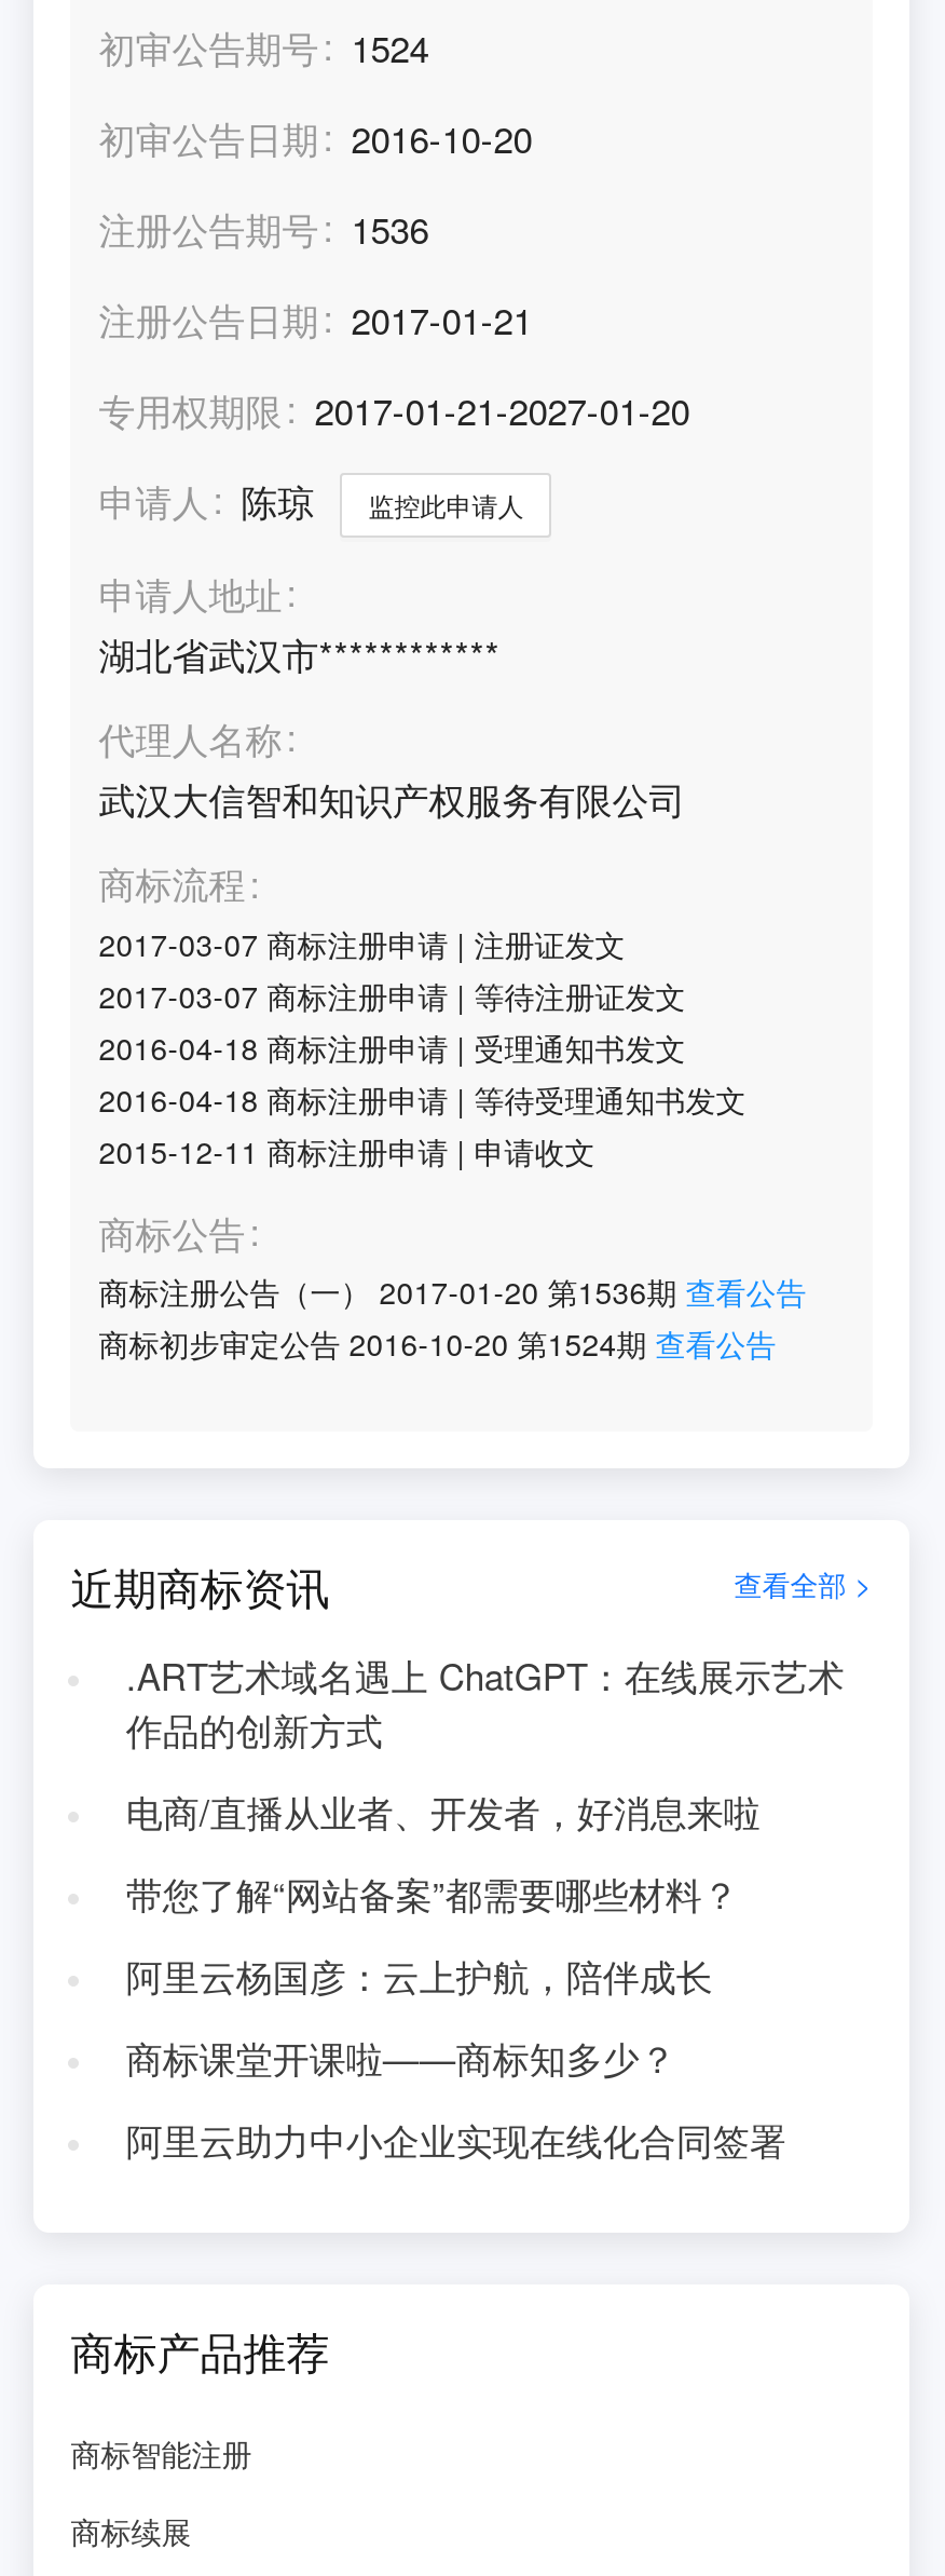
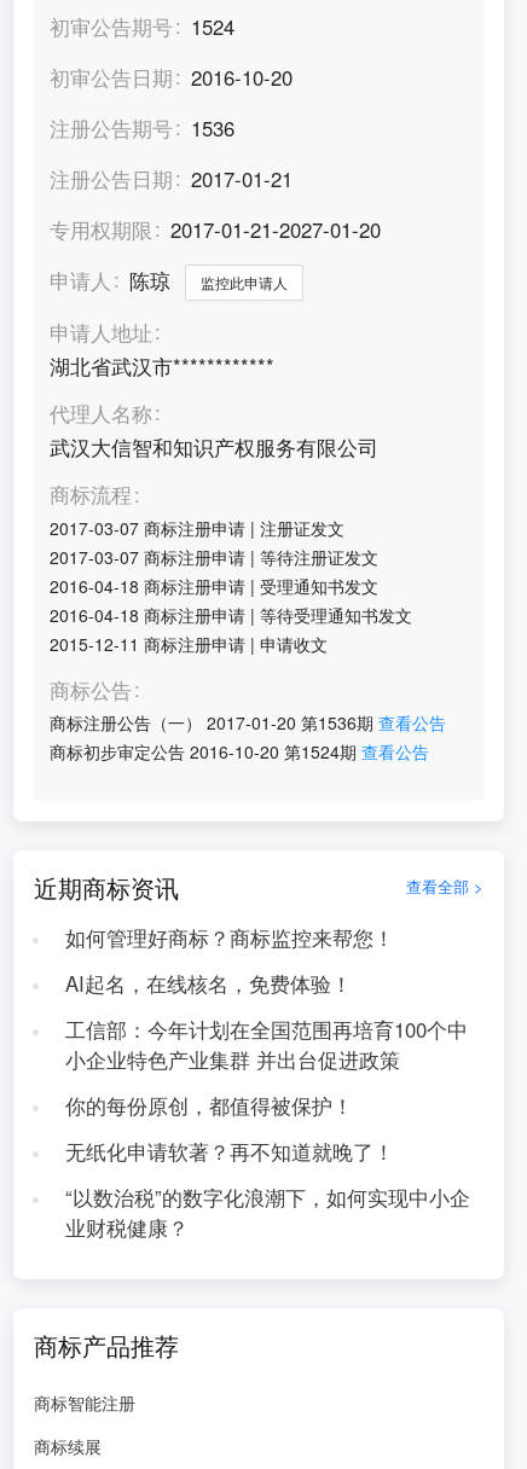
- .ART艺术域名遇上 ChatGPT：在线展示艺术
- 作品的创新方式
+ 如何管理好商标？商标监控来帮您！

- 电商/直播从业者、开发者，好消息来啦
+ AI起名，在线核名，免费体验！

- 带您了解“网站备案”都需要哪些材料？
+ 工信部：今年计划在全国范围再培育100个中
+ 小企业特色产业集群 并出台促进政策

- 阿里云杨国彦：云上护航，陪伴成长
+ 你的每份原创，都值得被保护！

- 商标课堂开课啦——商标知多少？
+ 无纸化申请软著？再不知道就晚了！

- 阿里云助力中小企业实现在线化合同签署
+ “以数治税”的数字化浪潮下，如何实现中小企
+ 业财税健康？
